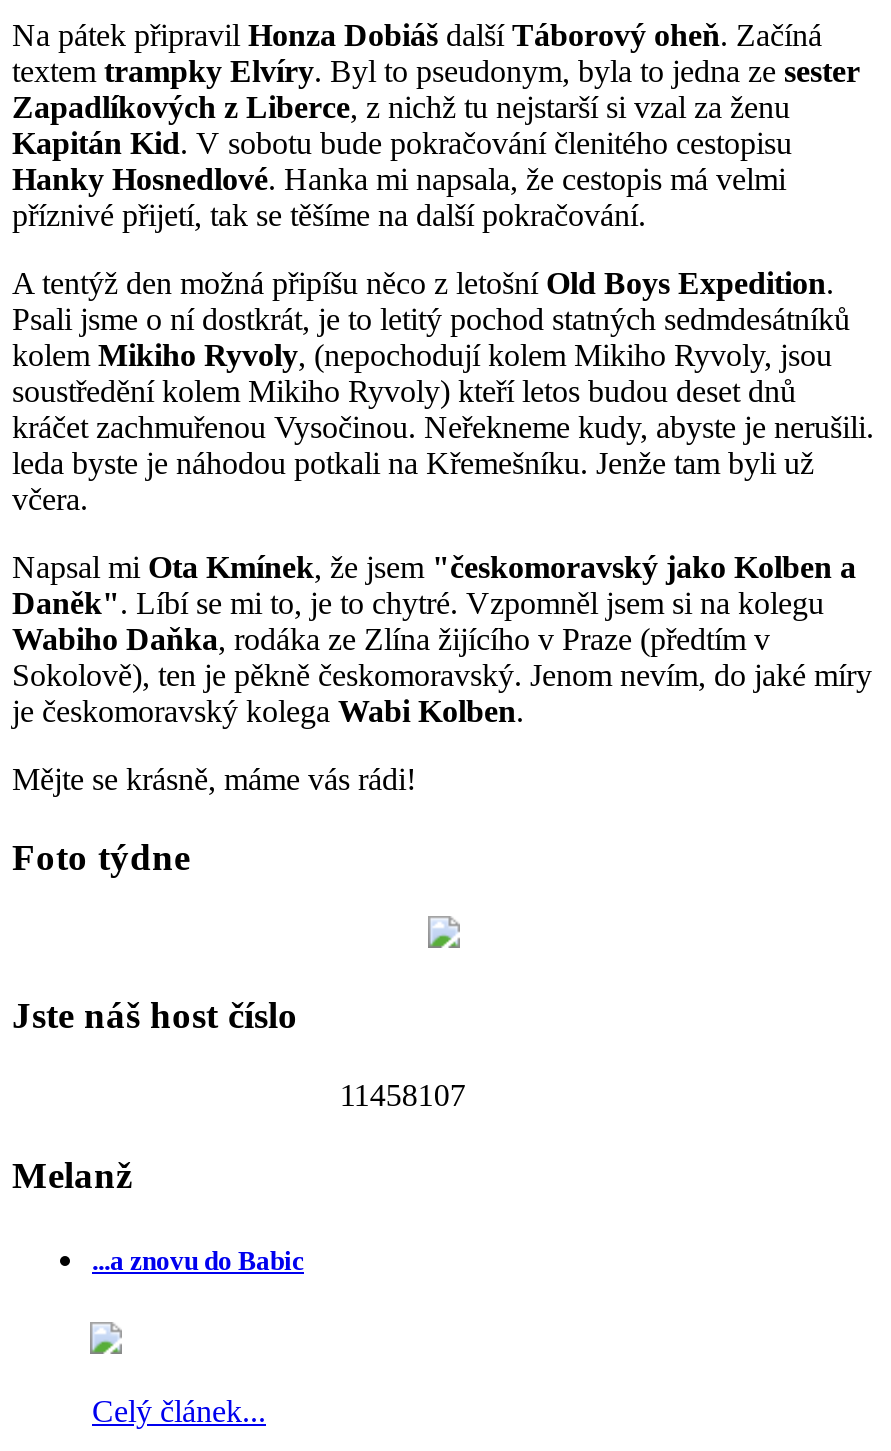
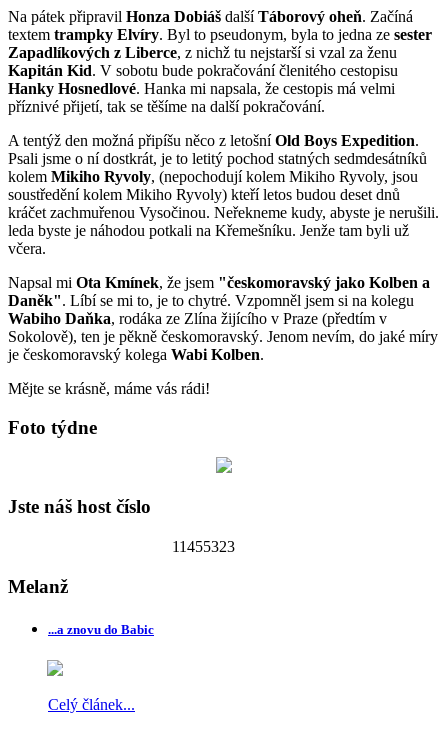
- 1 1 4581 07
+ 1 1 4553 23
